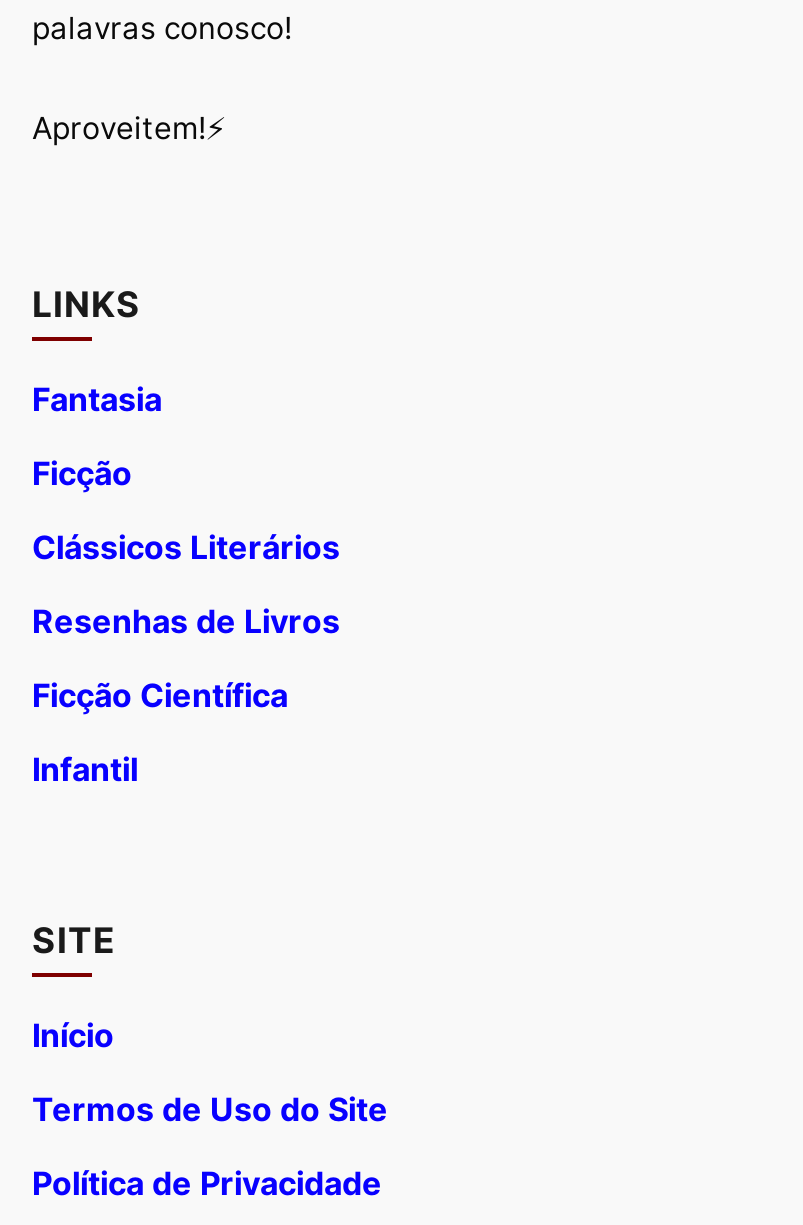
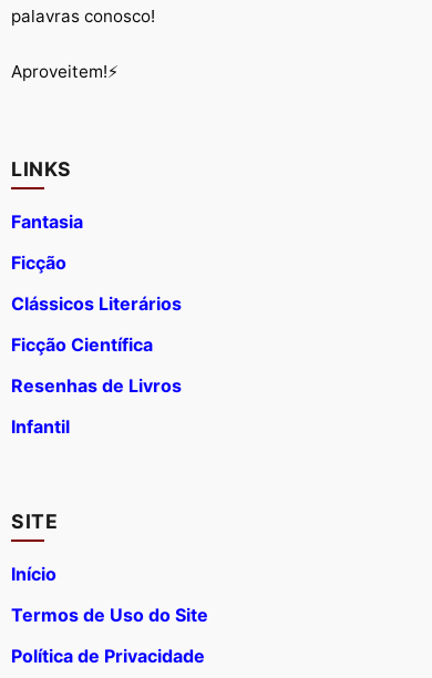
moved down: Resenhas de Livros

moved up: Ficção Científica
